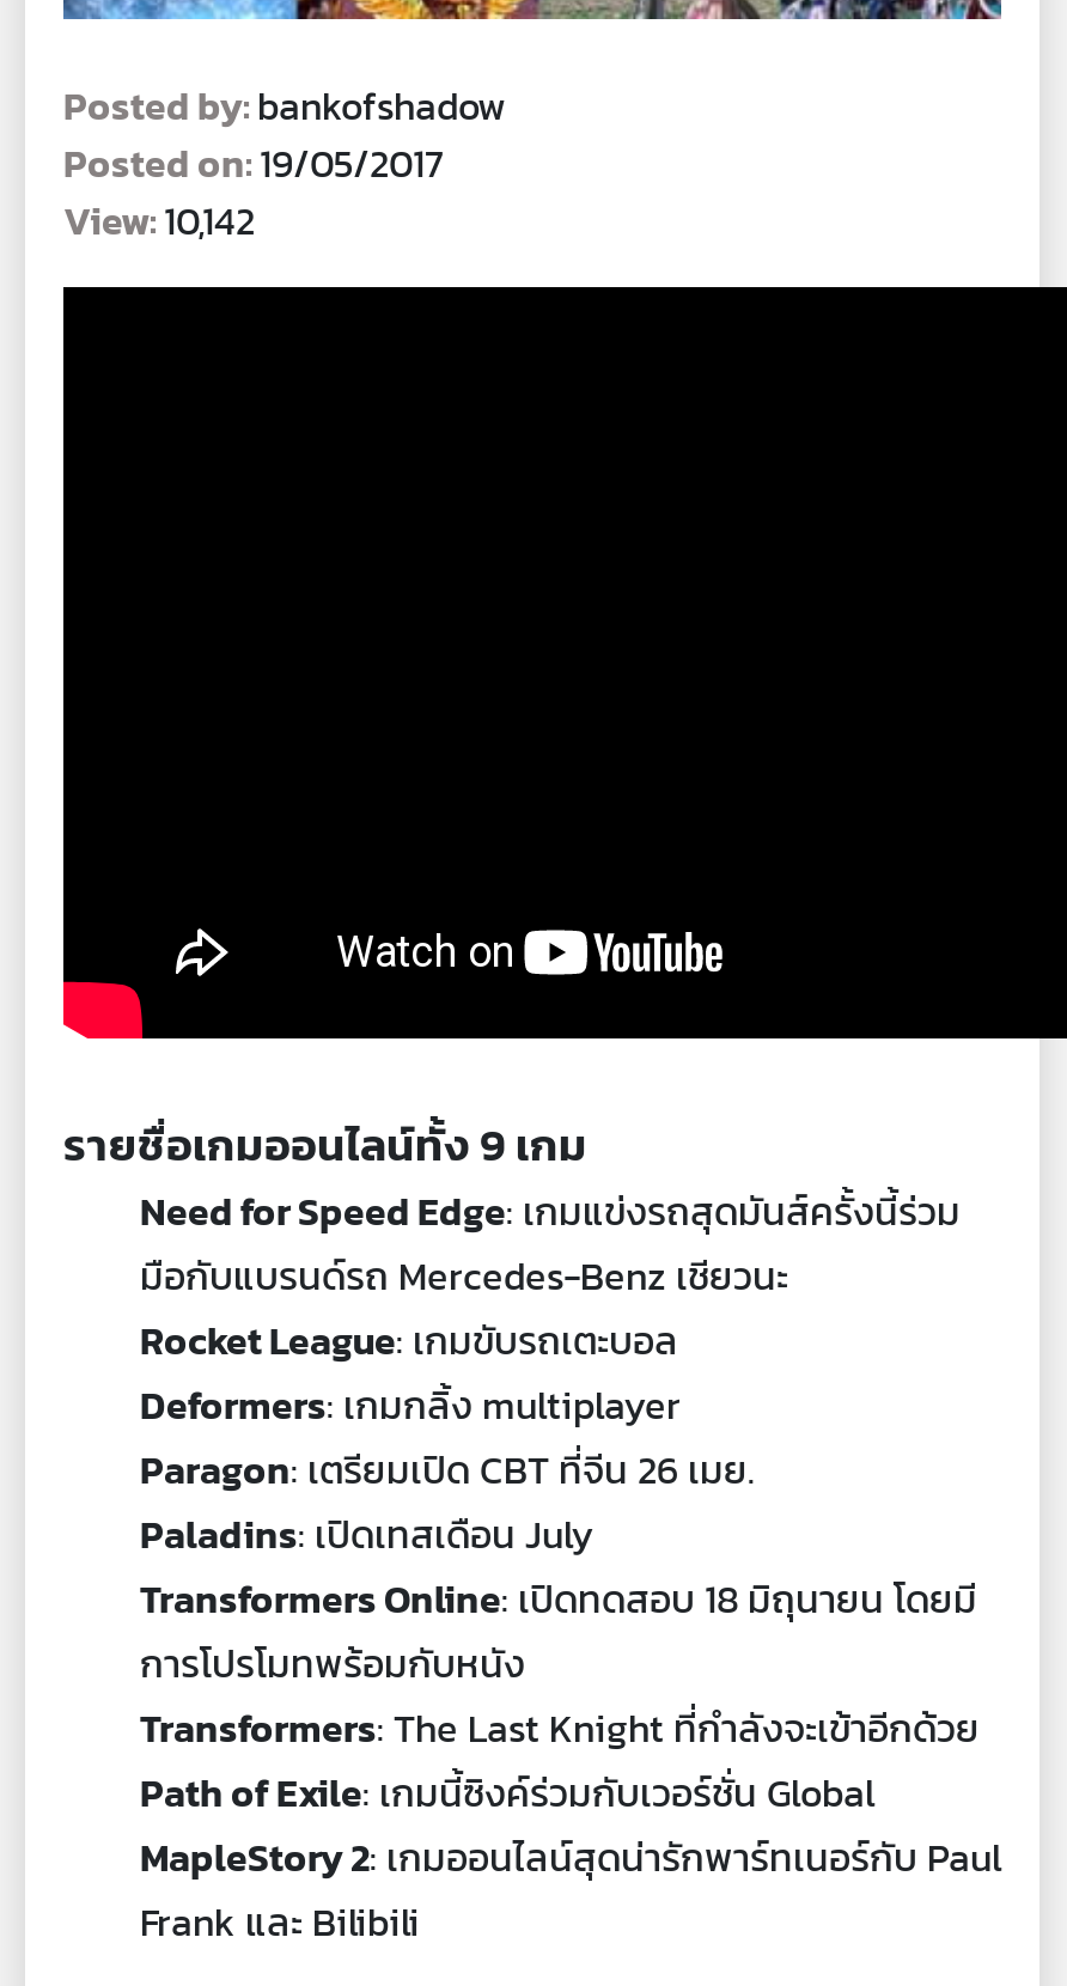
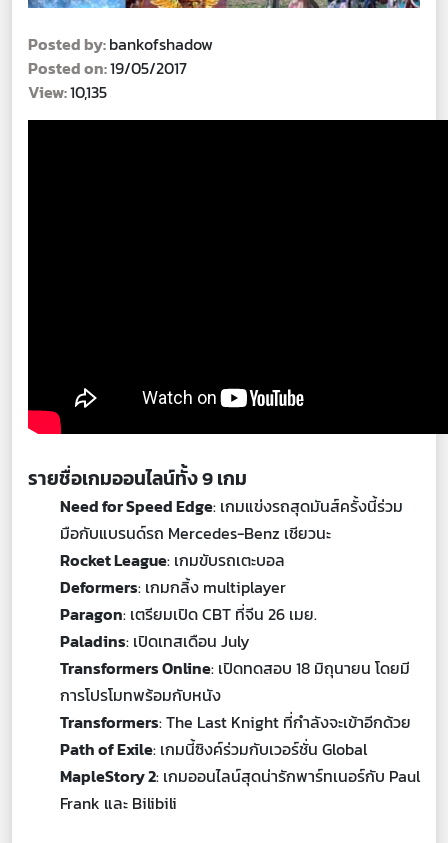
- View:10,142
+ View:10,135
